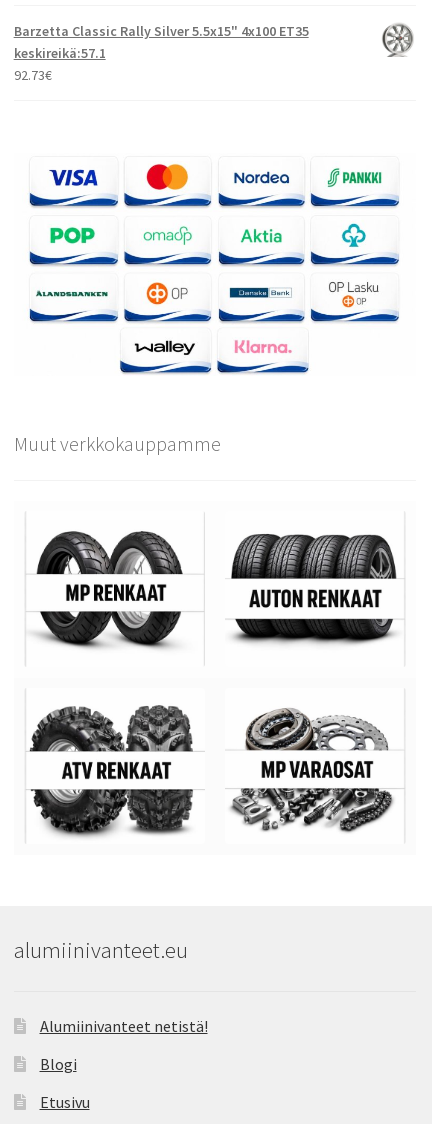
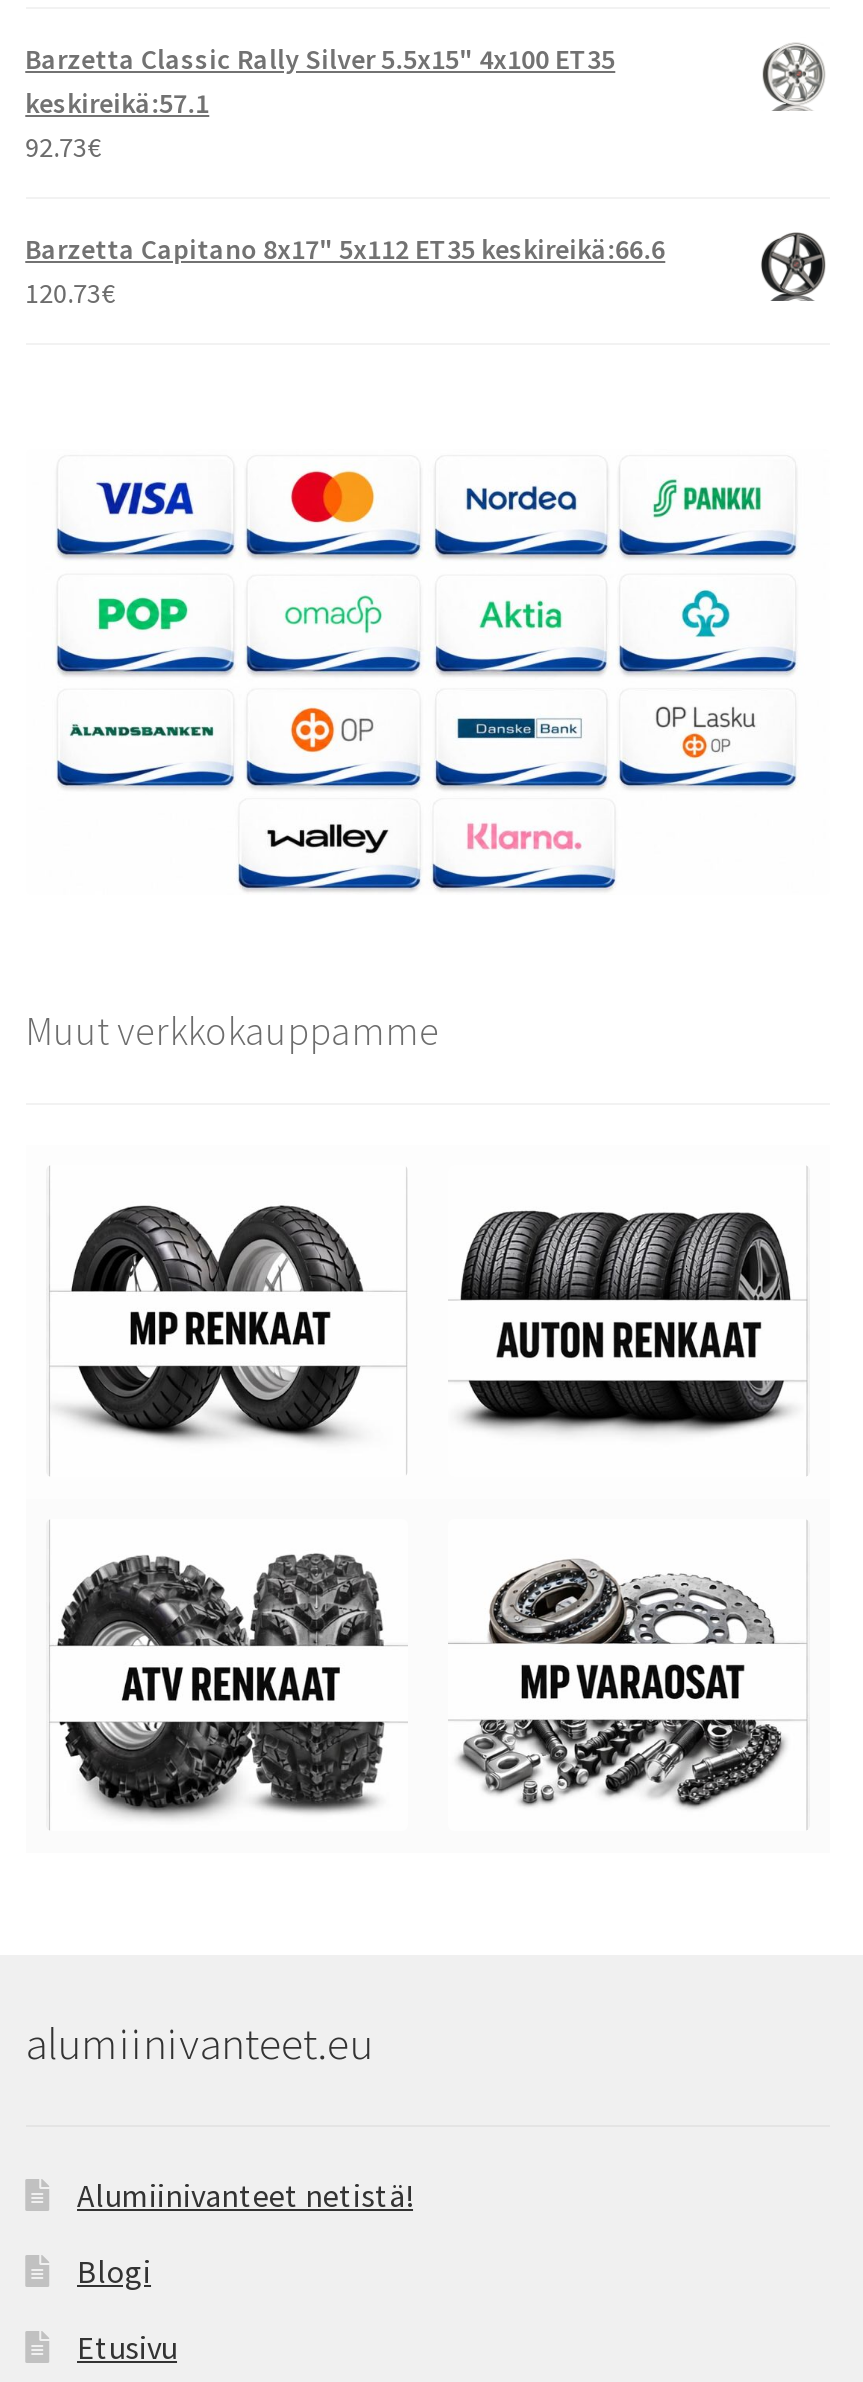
+ Barzetta Capitano 8x17" 5x112 ET35 keskireikä:66.6
+ 120.73€

+ [image]
